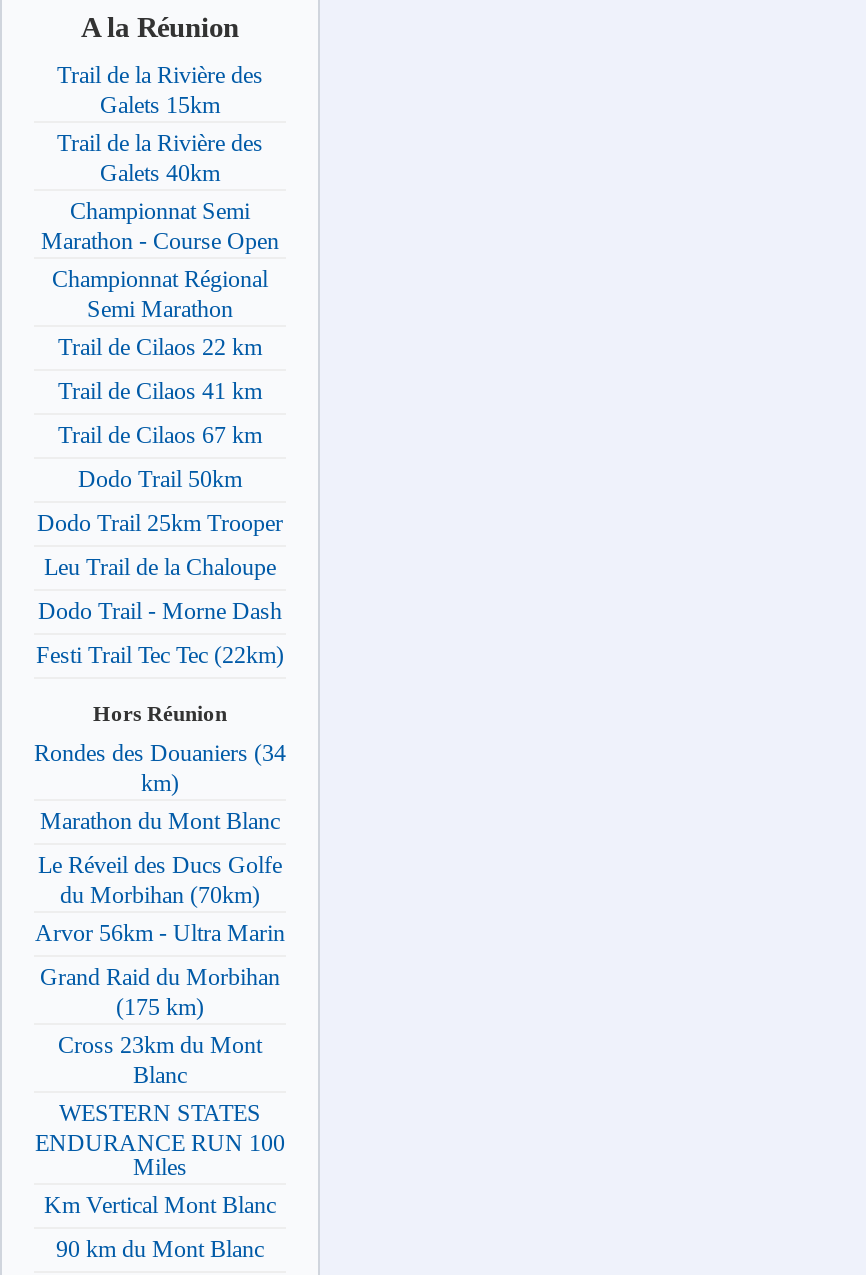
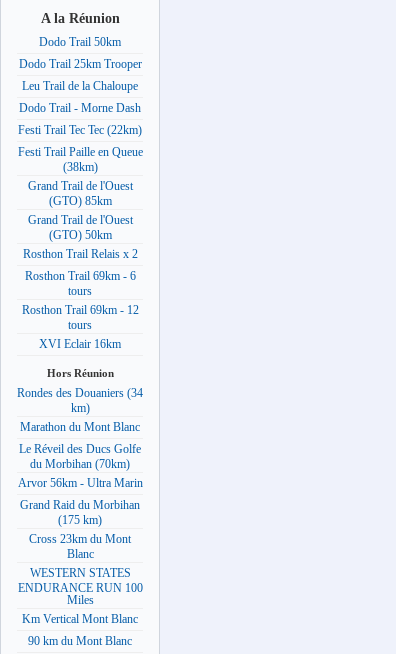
- Trail de la Rivière des
- Galets 15km
- Trail de la Rivière des
- Galets 40km
- Championnat Semi
- Marathon - Course Open
- Championnat Régional
- Semi Marathon
- Trail de Cilaos 22 km
- Trail de Cilaos 41 km
- Trail de Cilaos 67 km

moved up: Dodo Trail 50km | Dodo Trail 25km Trooper | Leu Trail de la Chaloupe | Dodo Trail - Morne Dash | Festi Trail Tec Tec (22km)

+ Festi Trail Paille en Queue
+ (38km)
+ Grand Trail de l'Ouest
+ (GTO) 85km
+ Grand Trail de l'Ouest
+ (GTO) 50km
+ Rosthon Trail Relais x 2
+ Rosthon Trail 69km - 6
+ tours
+ Rosthon Trail 69km - 12
+ tours
+ XVI Eclair 16km
